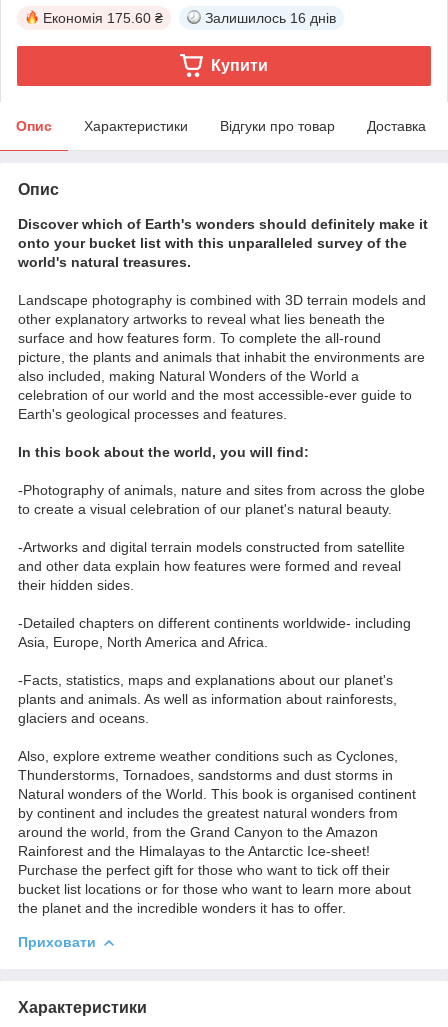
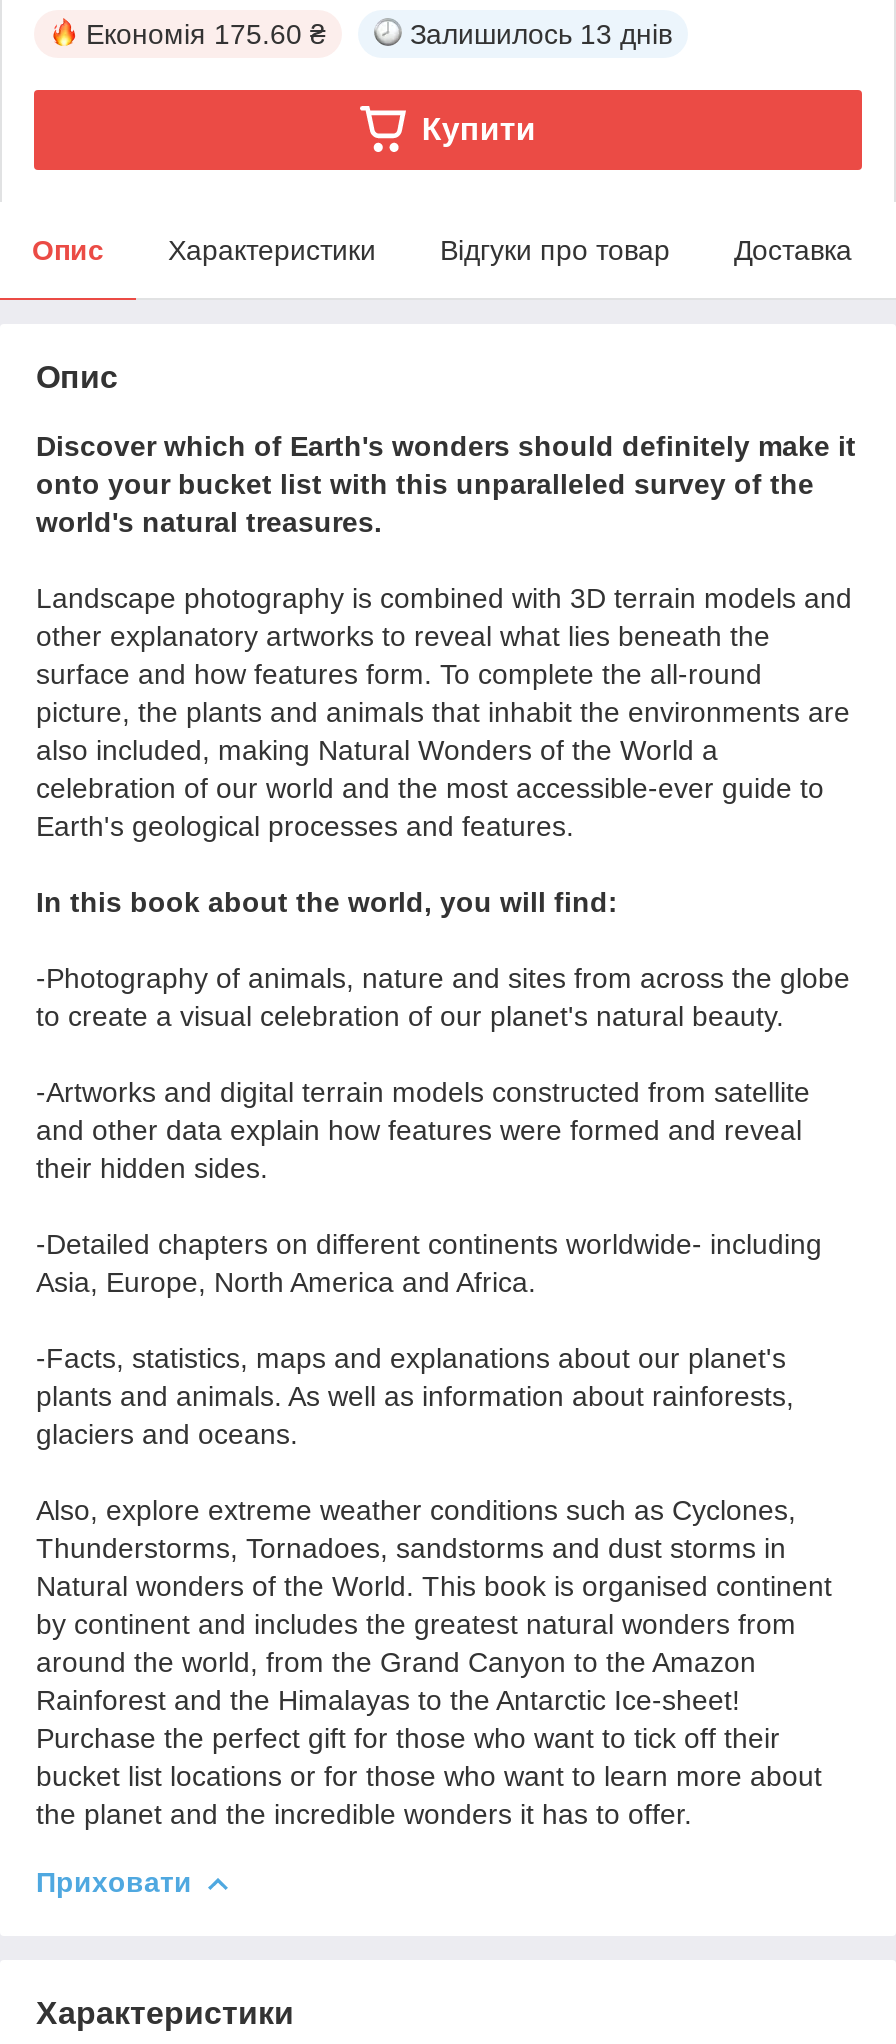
- Залишилось 16 днів
+ Залишилось 13 днів
